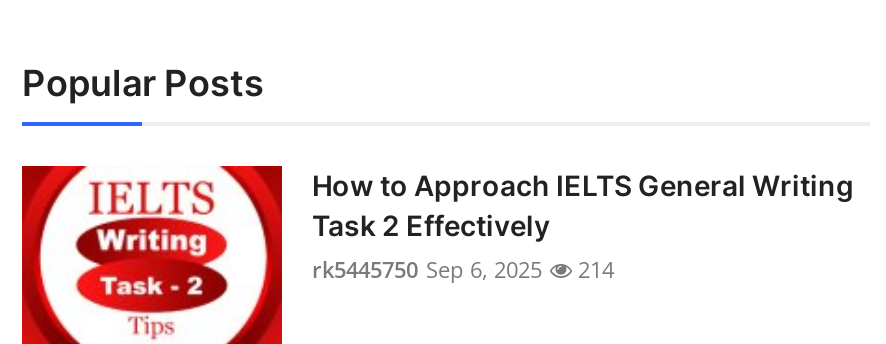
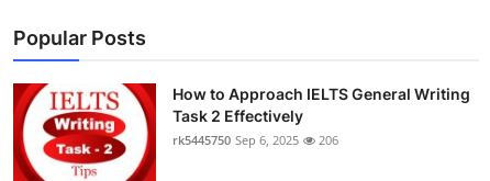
- rk5445750 Sep 6, 2025 214
+ rk5445750 Sep 6, 2025 206
